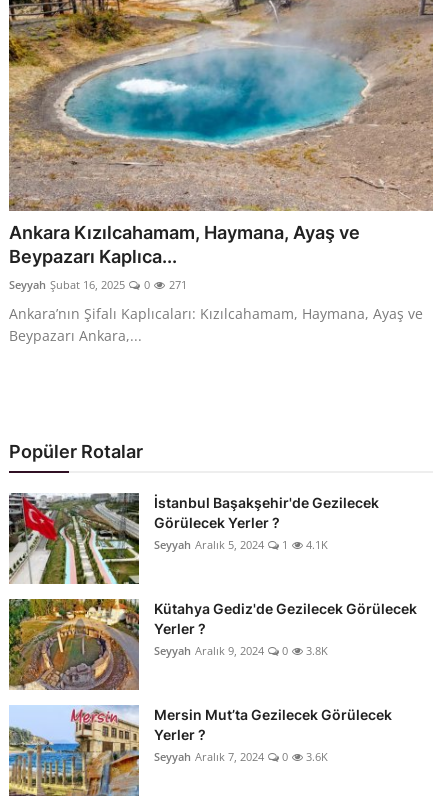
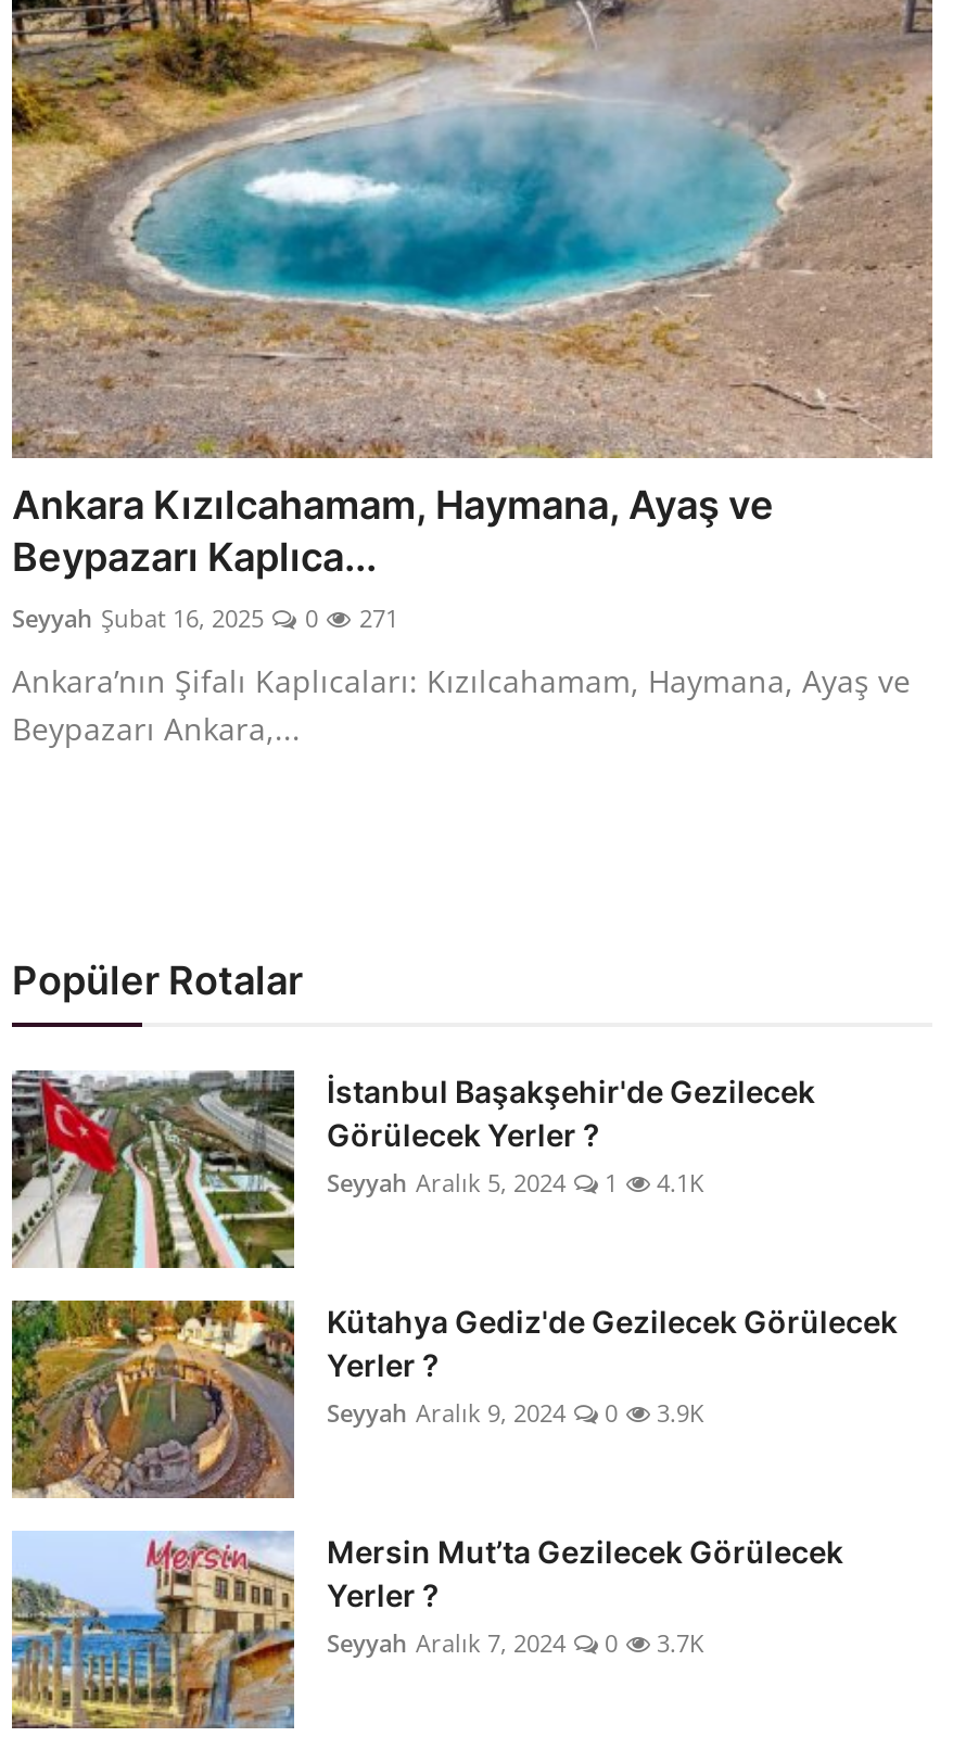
- Seyyah Aralık 9, 2024 0 3.8K
+ Seyyah Aralık 9, 2024 0 3.9K

- Seyyah Aralık 7, 2024 0 3.6K
+ Seyyah Aralık 7, 2024 0 3.7K
